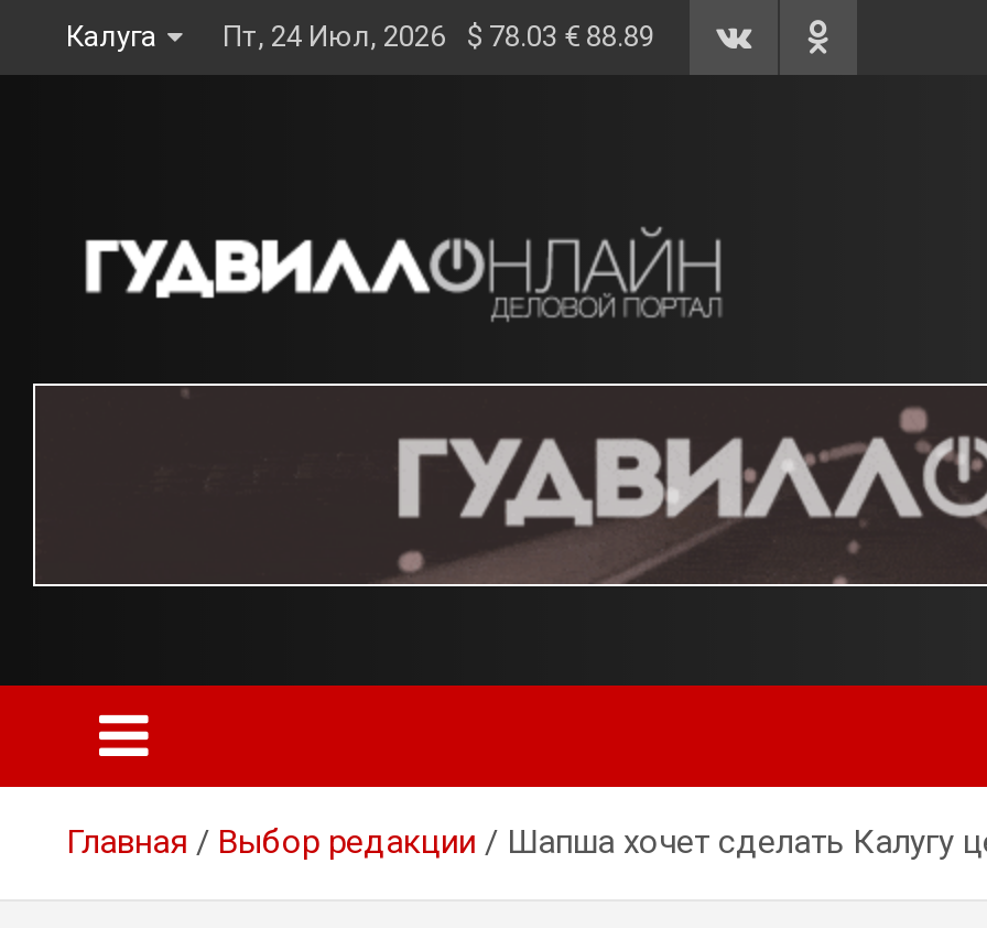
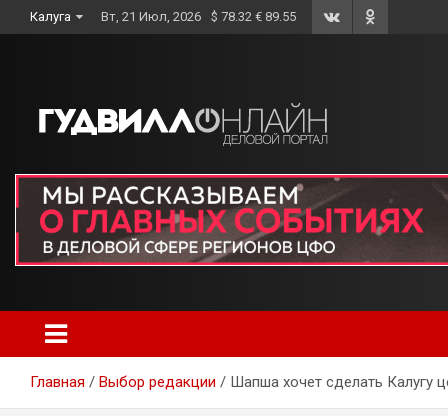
- Пт, 24 Июл, 2026
+ Вт, 21 Июл, 2026

- $ 78.03 € 88.89
+ $ 78.32 € 89.55

- [image]
+ [image]
